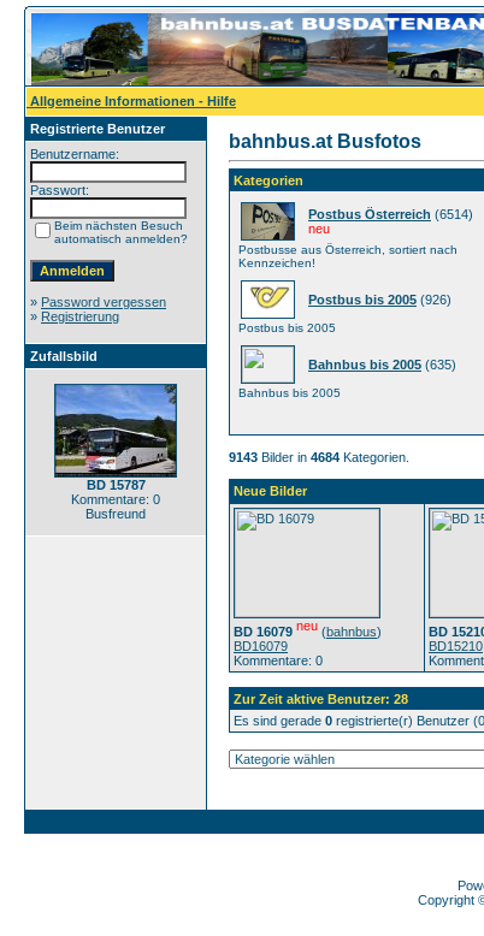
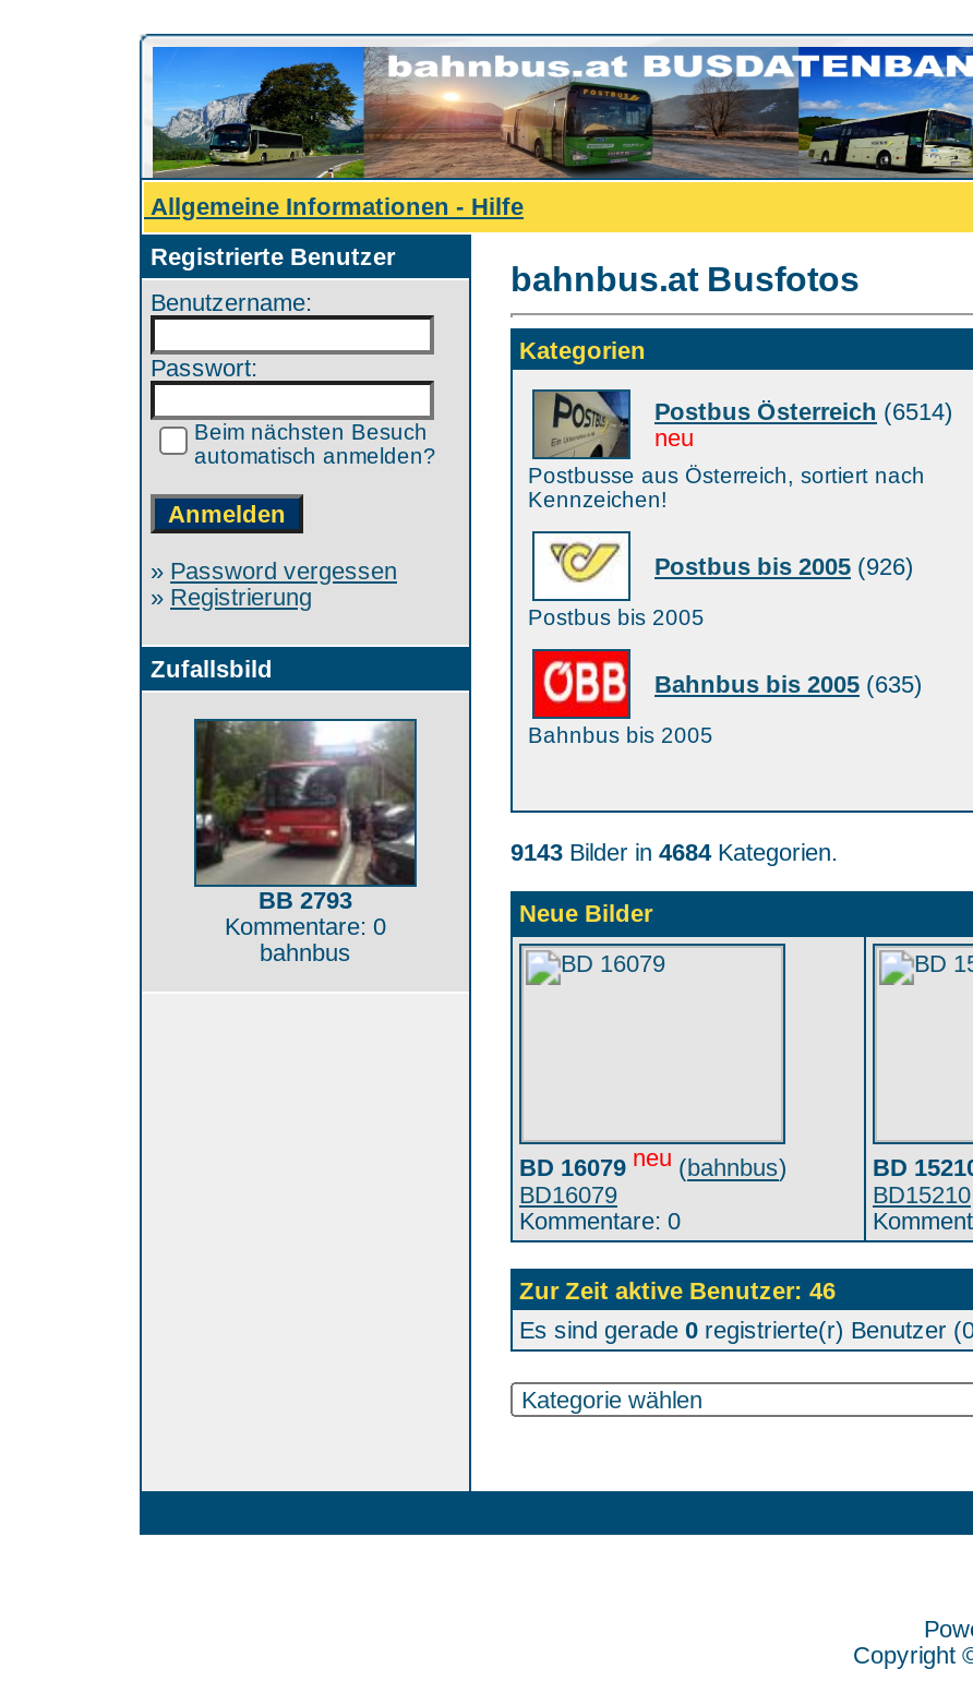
- [image]
+ [image]

- [image]
- BD 15787
+ [image]
+ BB 2793

- Busfreund
+ bahnbus

- Zur Zeit aktive Benutzer: 28
+ Zur Zeit aktive Benutzer: 46
